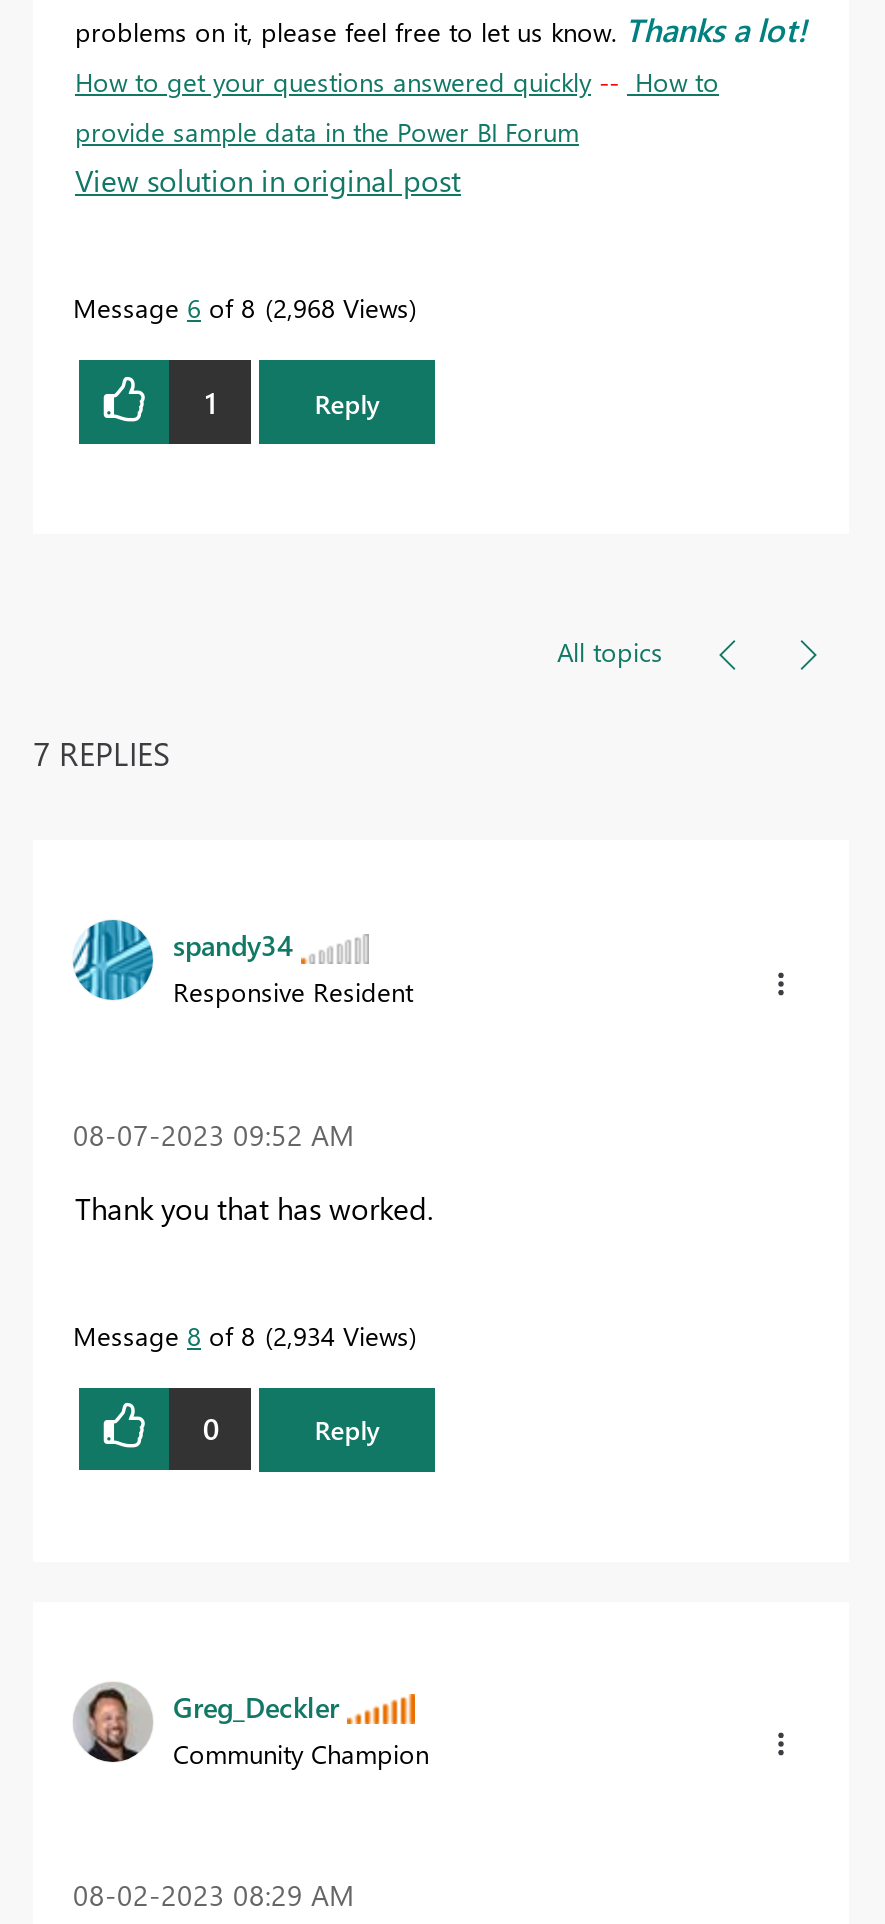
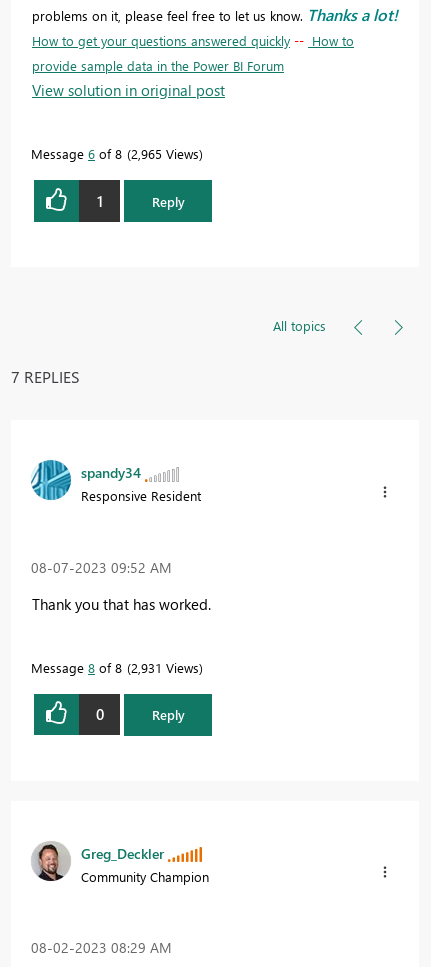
- Message 6 of 8 2,968 Views
+ Message 6 of 8 2,965 Views

- Message 8 of 8 2,934 Views
+ Message 8 of 8 2,931 Views
